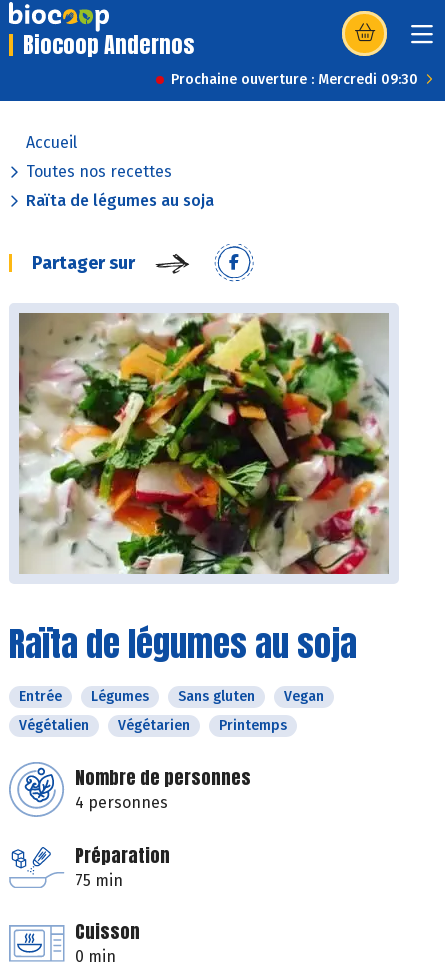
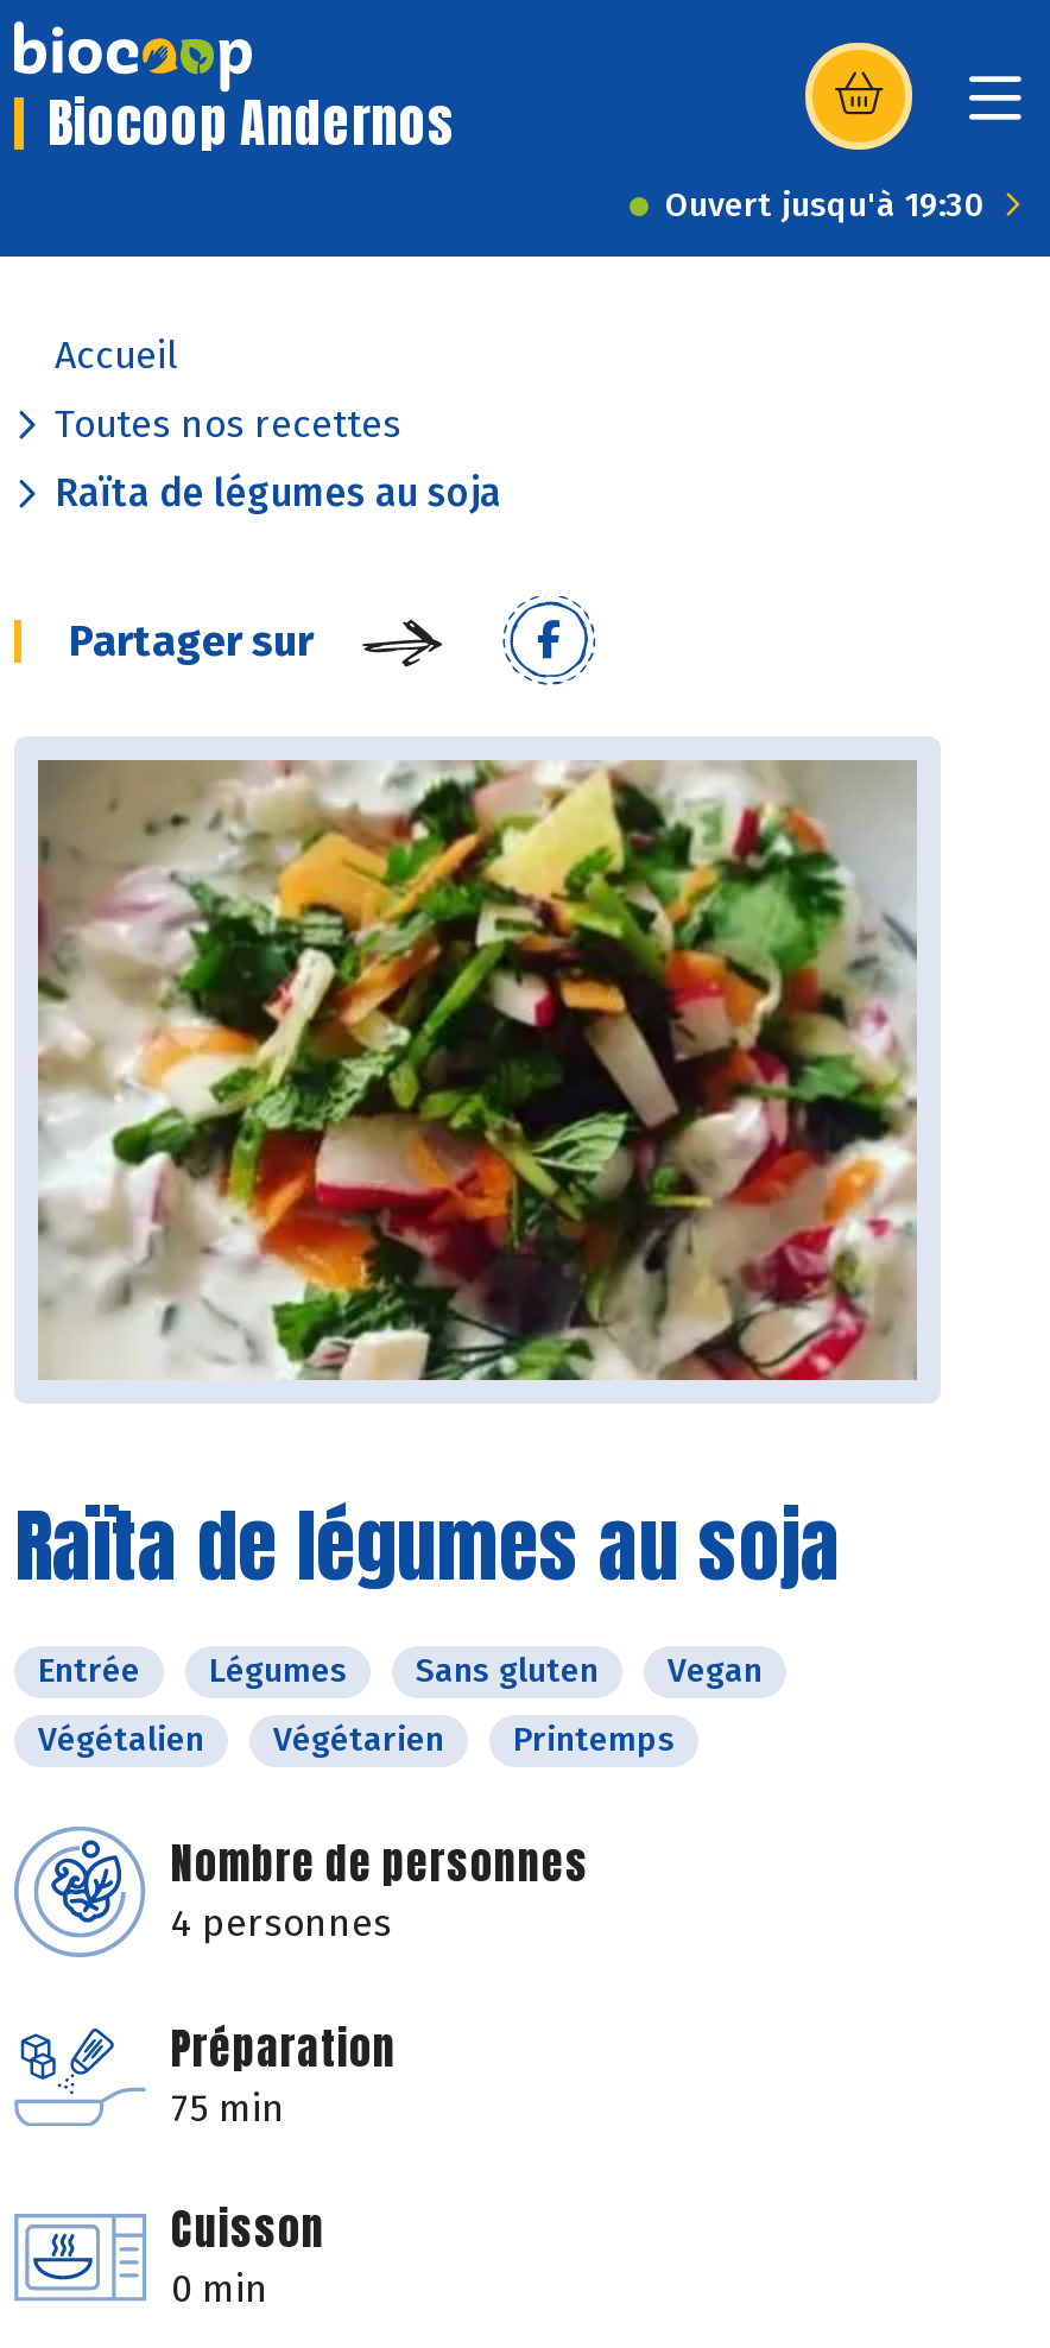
- Prochaine ouverture : Mercredi 09:30
+ Ouvert jusqu'à 19:30
